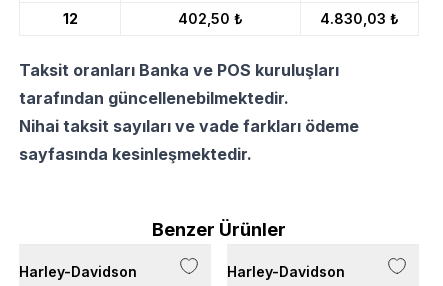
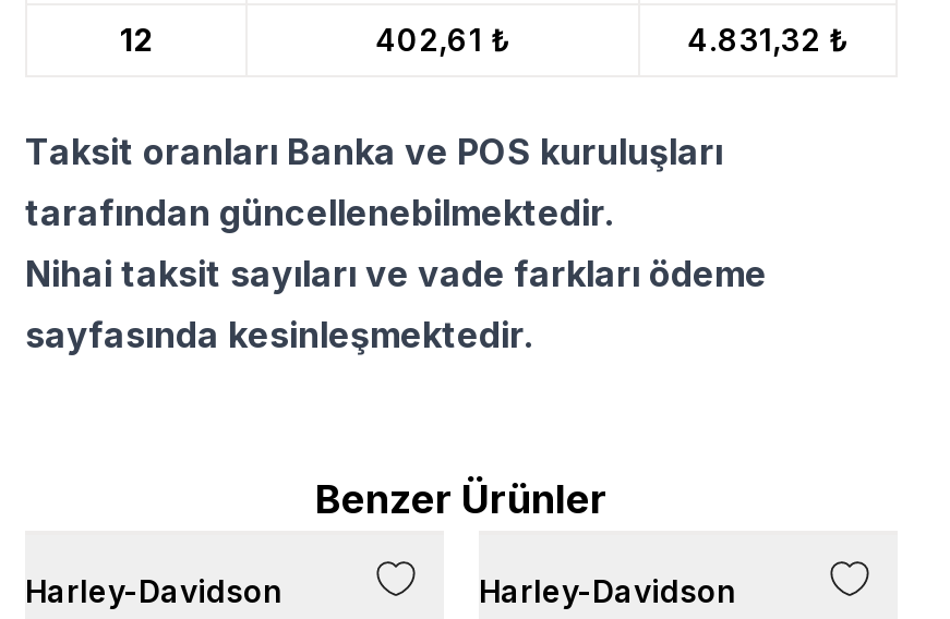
- 402,50 ₺
+ 402,61 ₺

- 4.830,03 ₺
+ 4.831,32 ₺
